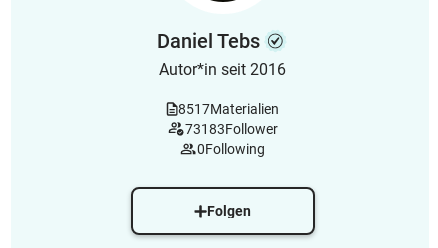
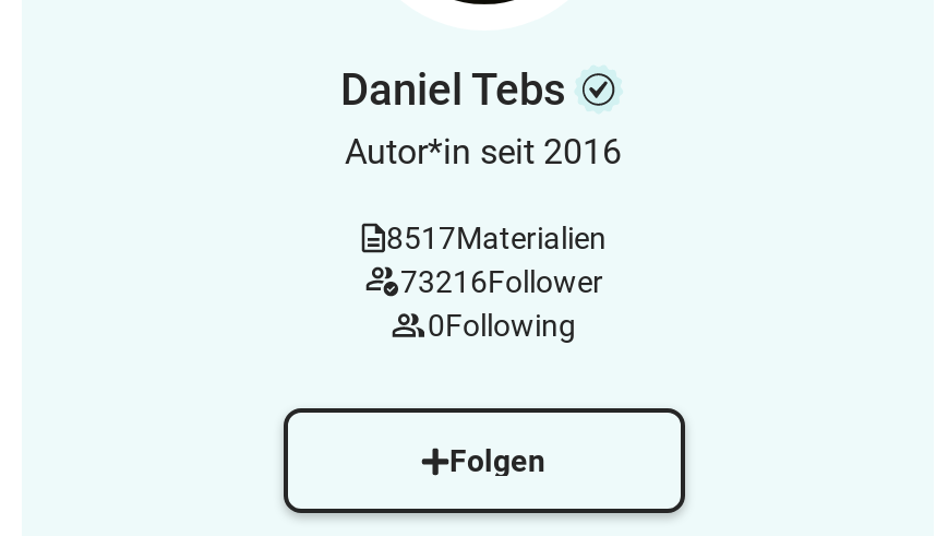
- 73183Follower
+ 73216Follower
